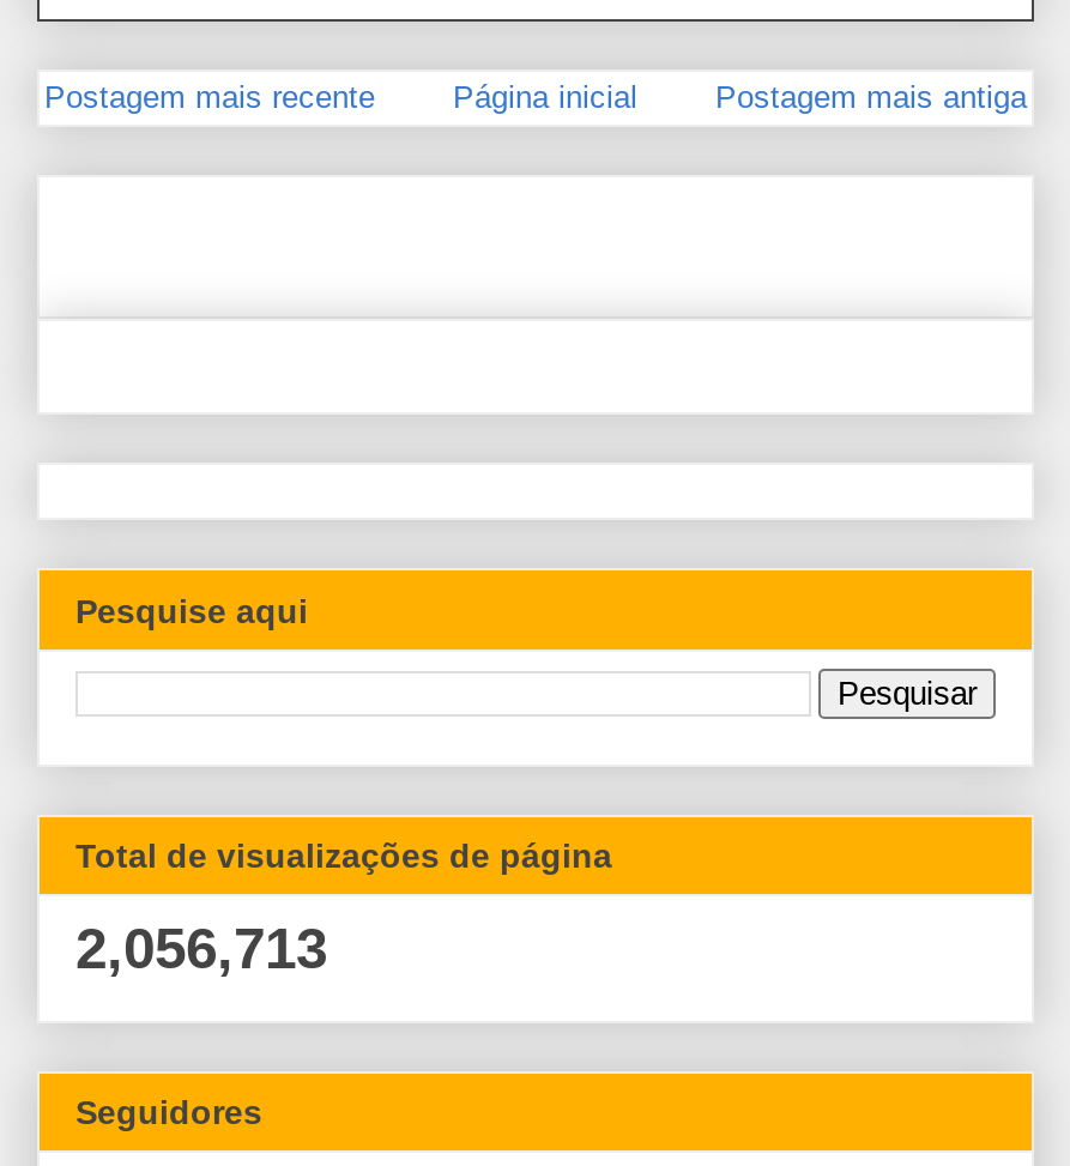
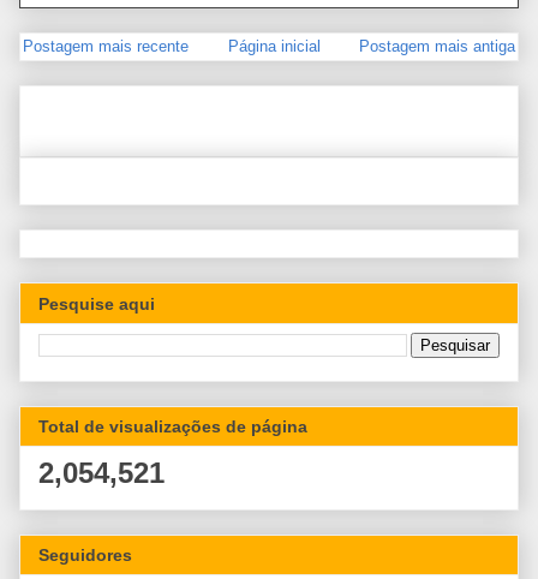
- 2,056,713
+ 2,054,521
